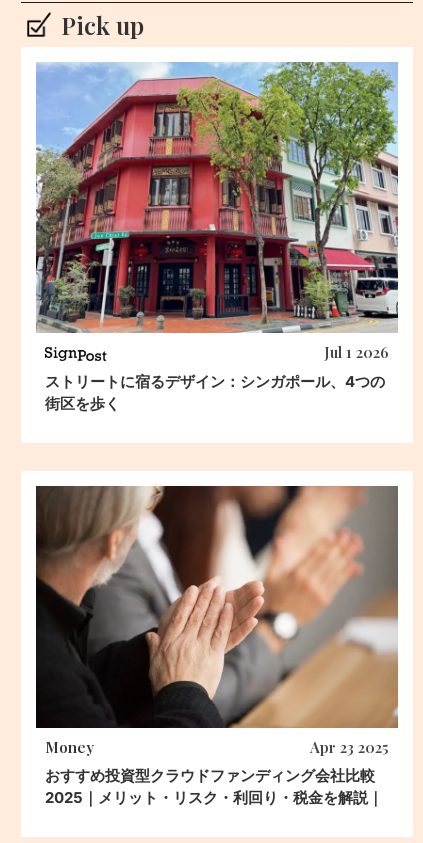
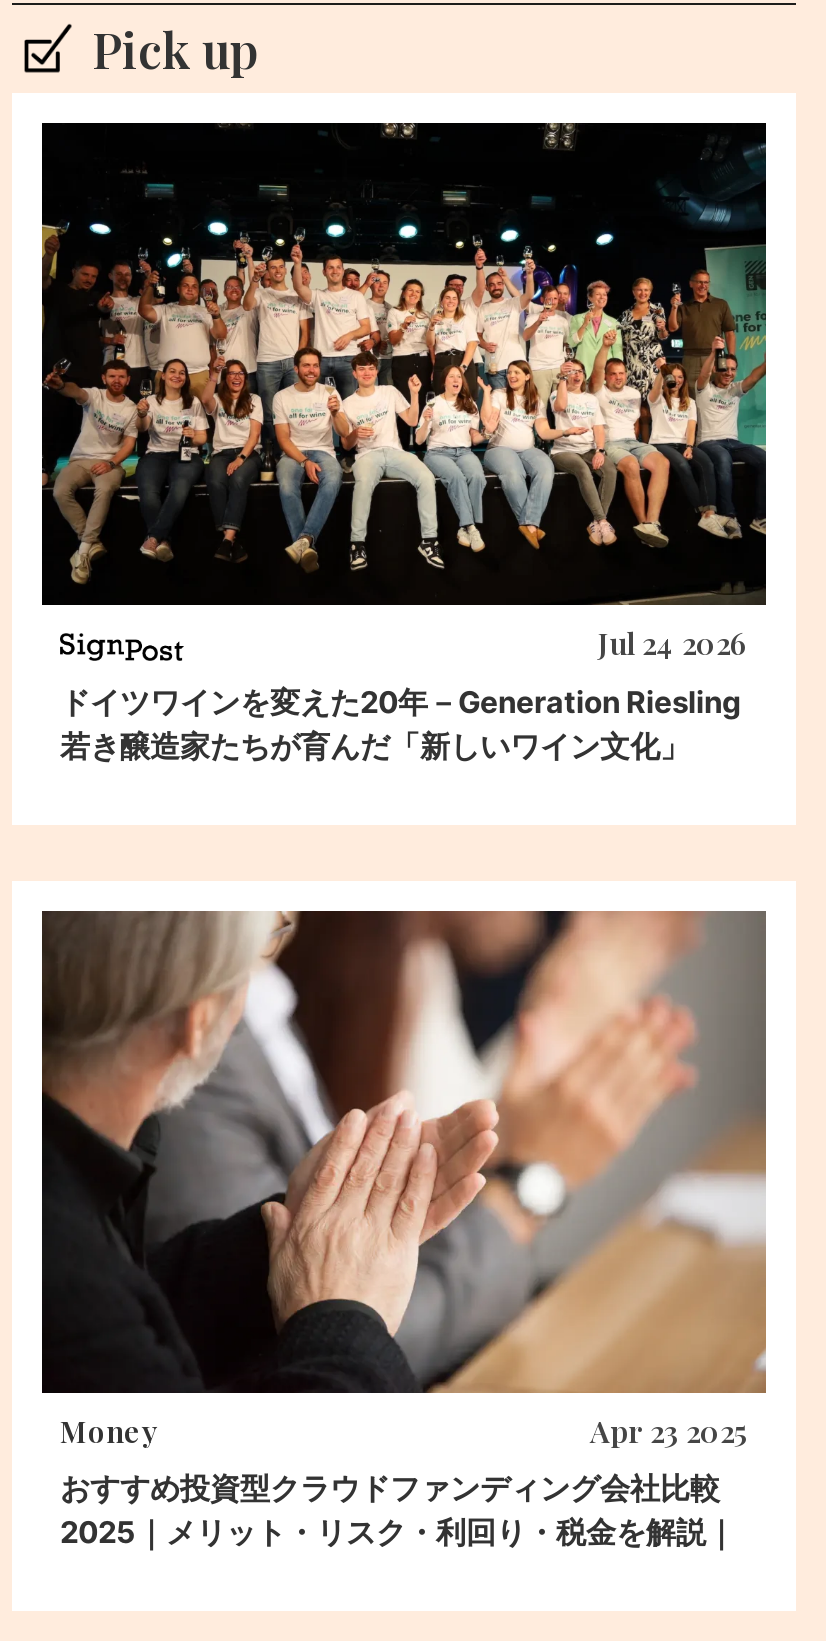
- [image]
- Jul 1 2026
+ [image]
+ Jul 24 2026

- ストリートに宿るデザイン：シンガポール、4つの
- 街区を歩く
+ ドイツワインを変えた20年－Generation Riesling
+ 若き醸造家たちが育んだ「新しいワイン文化」
